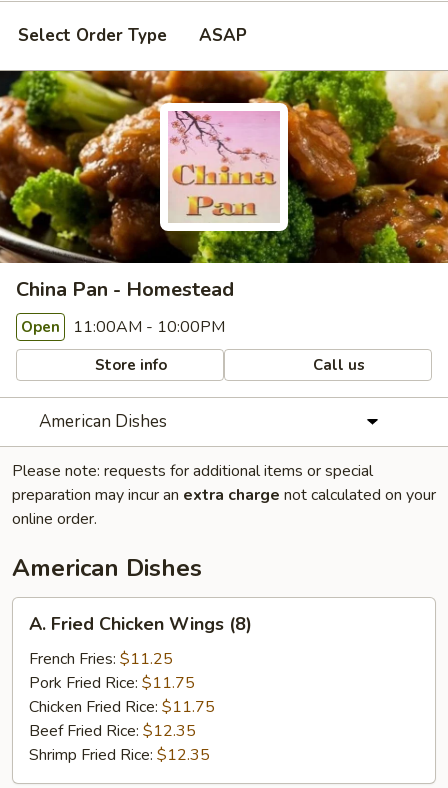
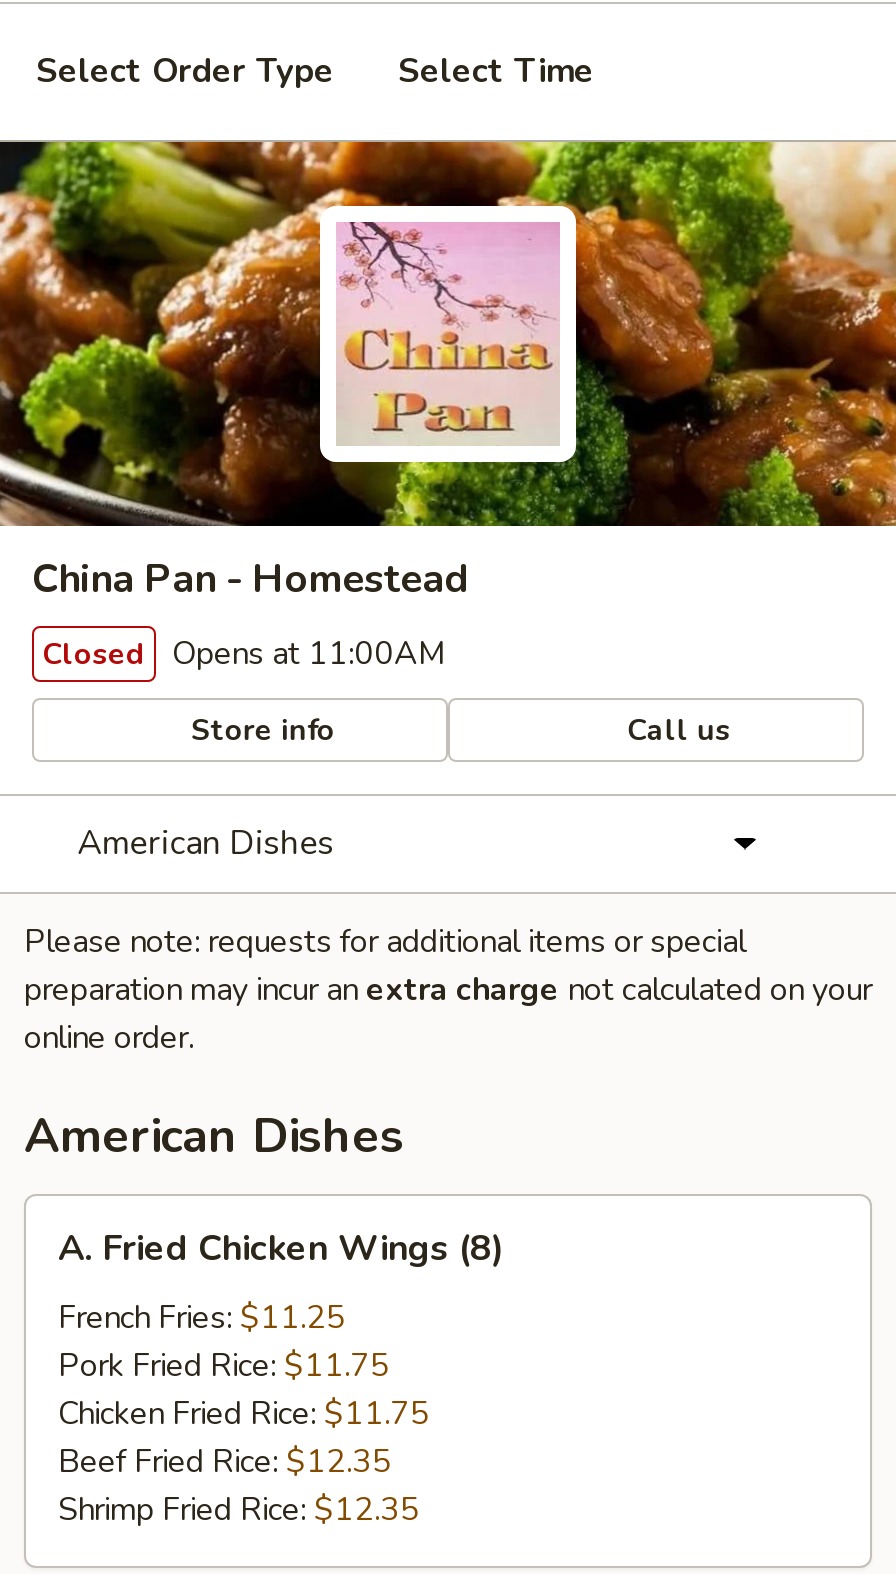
- ASAP
+ Select Time

- Open 11:00AM - 10:00PM
+ Closed Opens at 11:00AM
